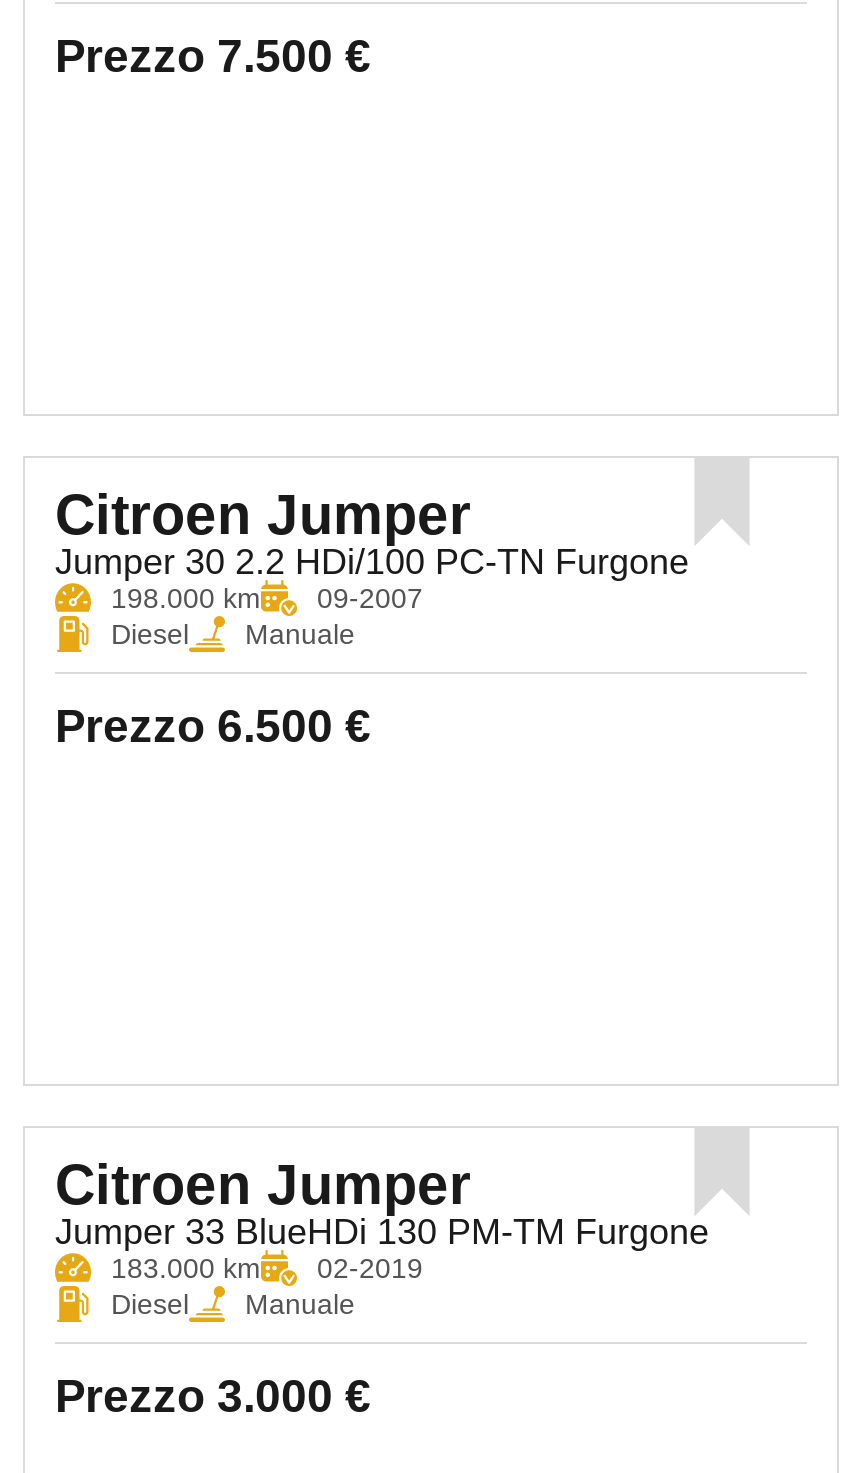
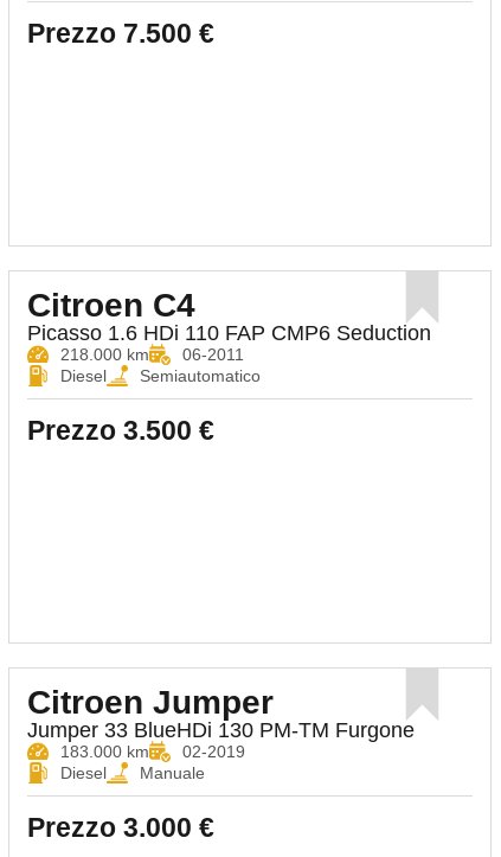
- Citroen Jumper
- Jumper 30 2.2 HDi/100 PC-TN Furgone
- 198.000 km
- 09-2007
+ Citroen C4
+ Picasso 1.6 HDi 110 FAP CMP6 Seduction
+ 218.000 km
+ 06-2011

- Manuale
+ Semiautomatico

- Prezzo 6.500 €
+ Prezzo 3.500 €
